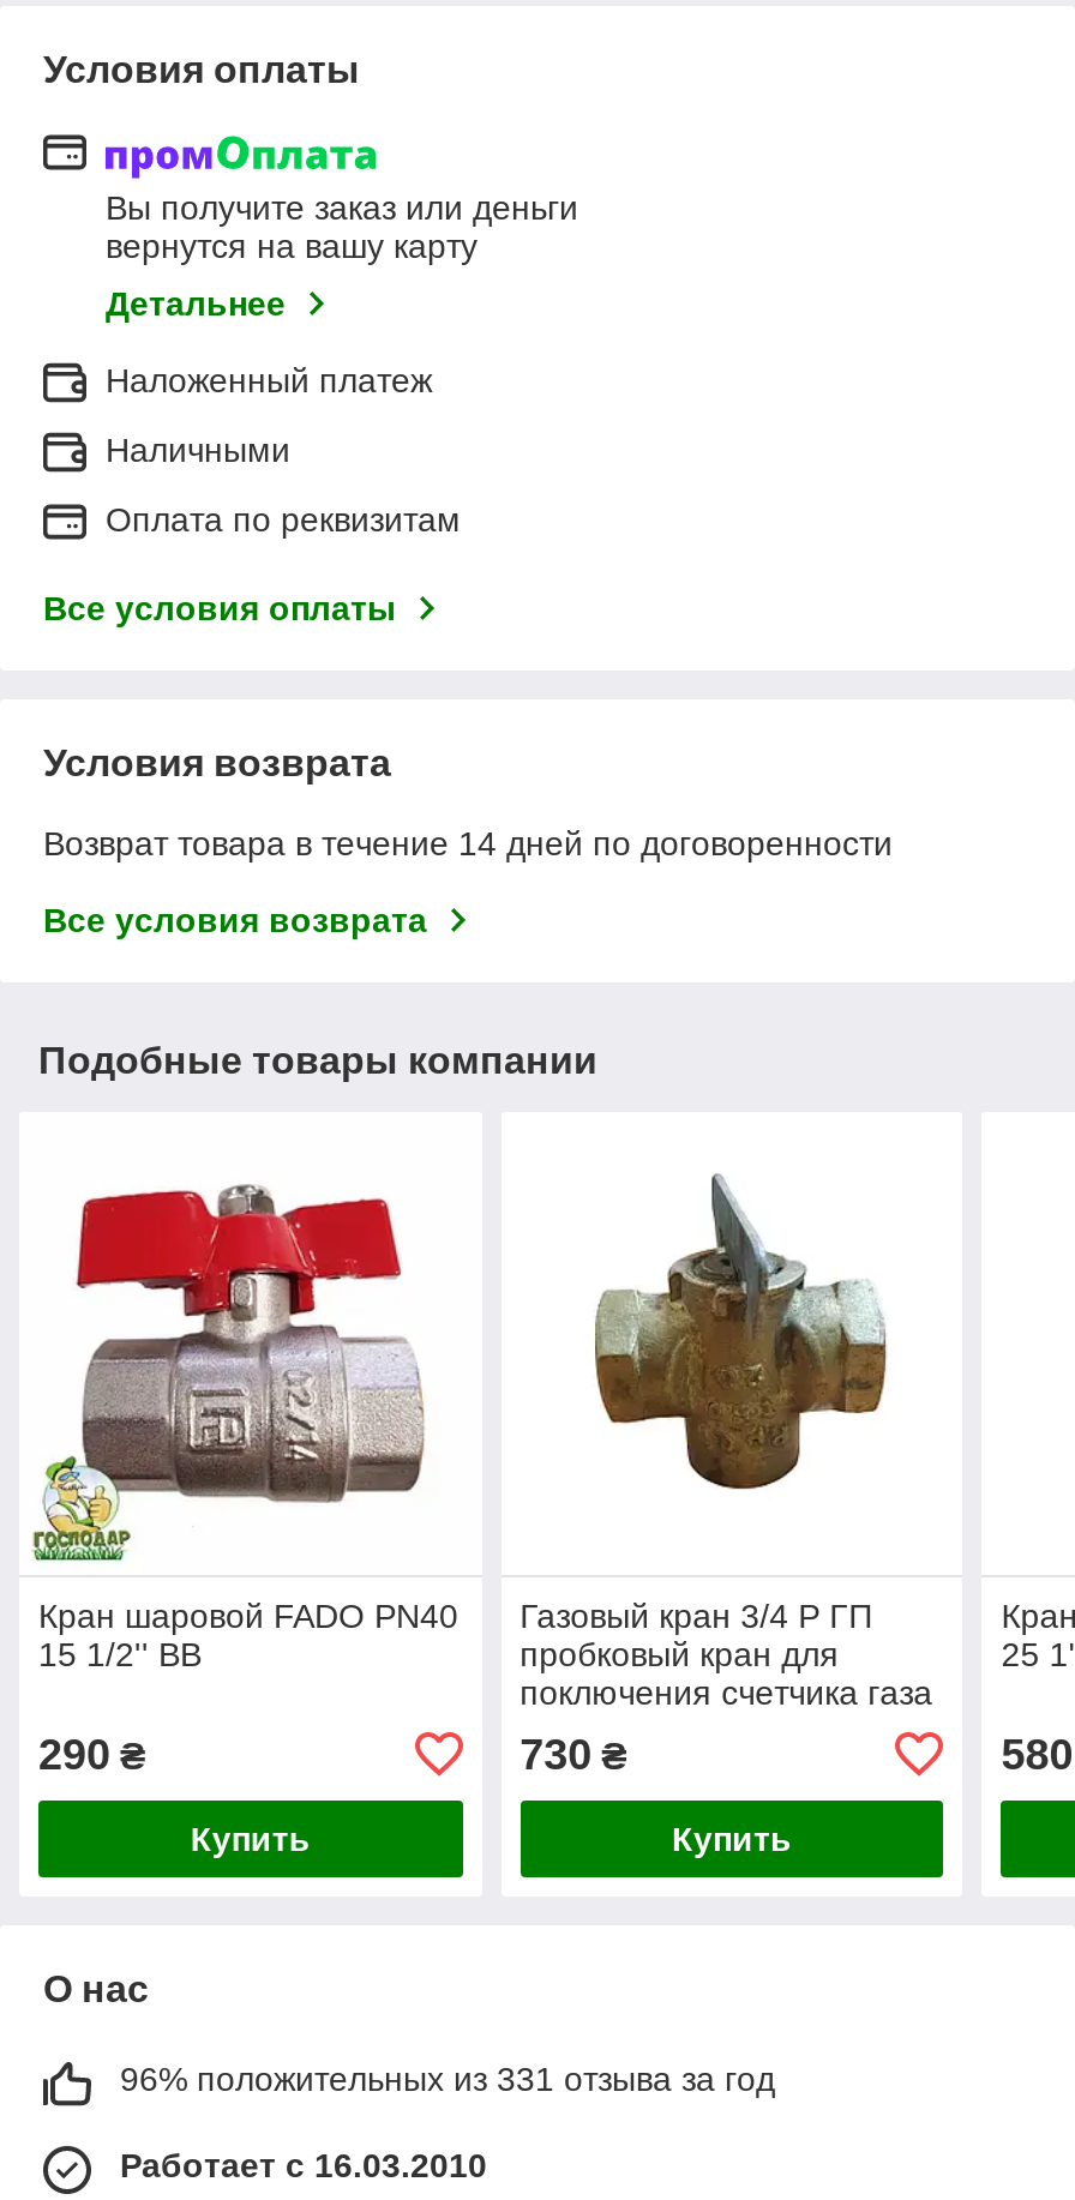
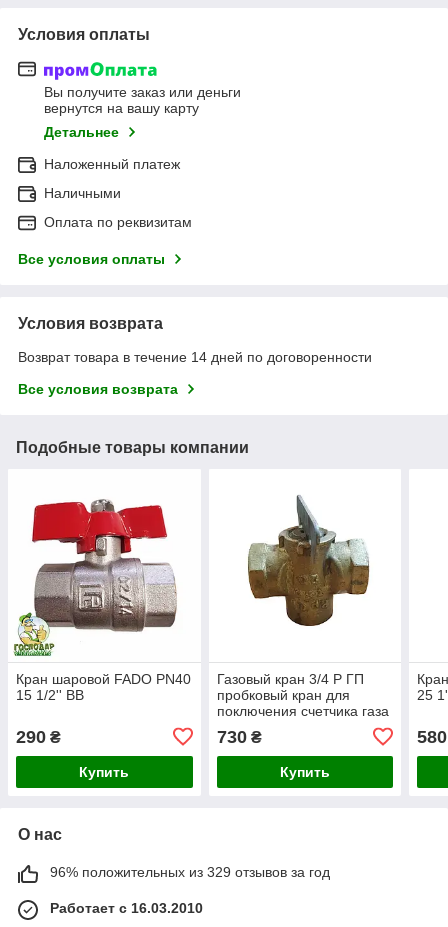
- 96% положительных из 331 отзыва за год
+ 96% положительных из 329 отзывов за год
